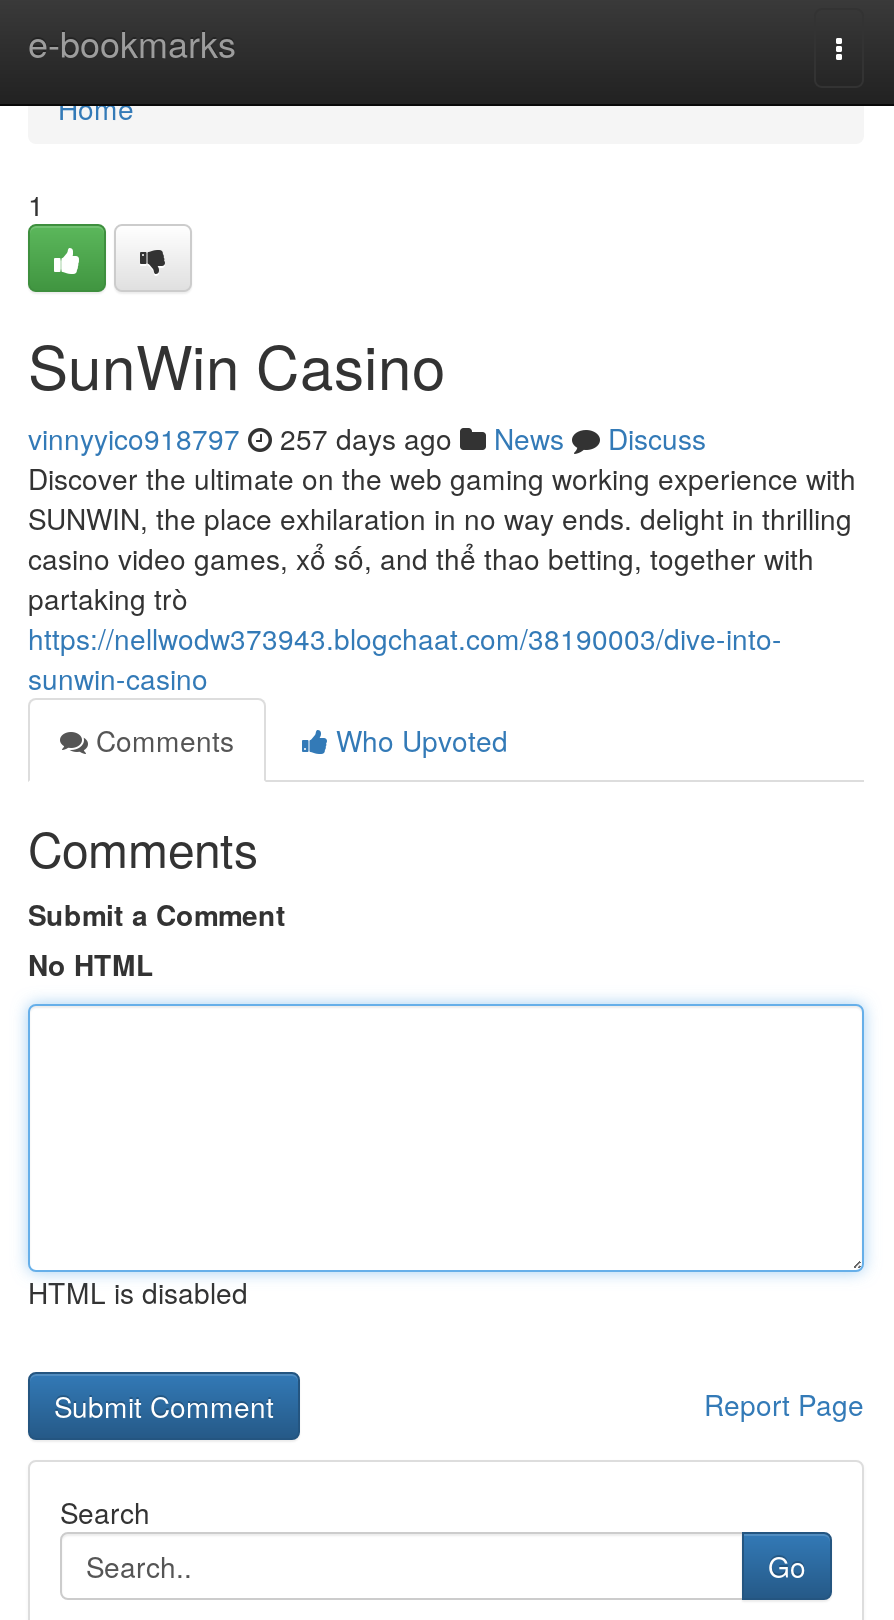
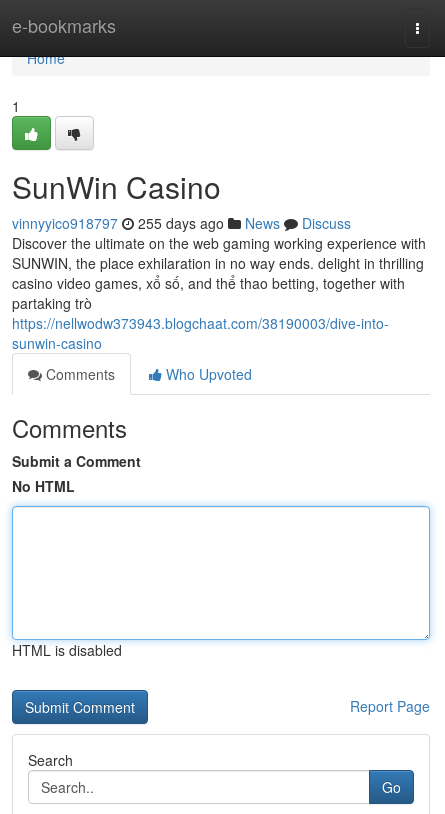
- vinnyyico918797 257 days ago News Discuss
+ vinnyyico918797 255 days ago News Discuss
